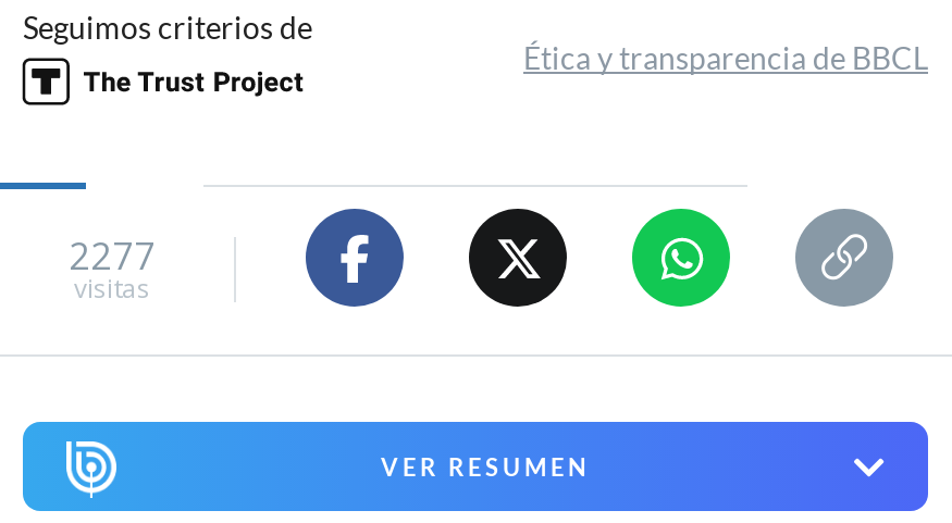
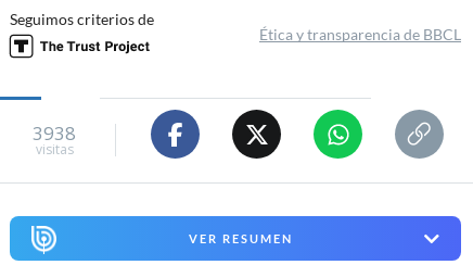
- 2277
+ 3938
